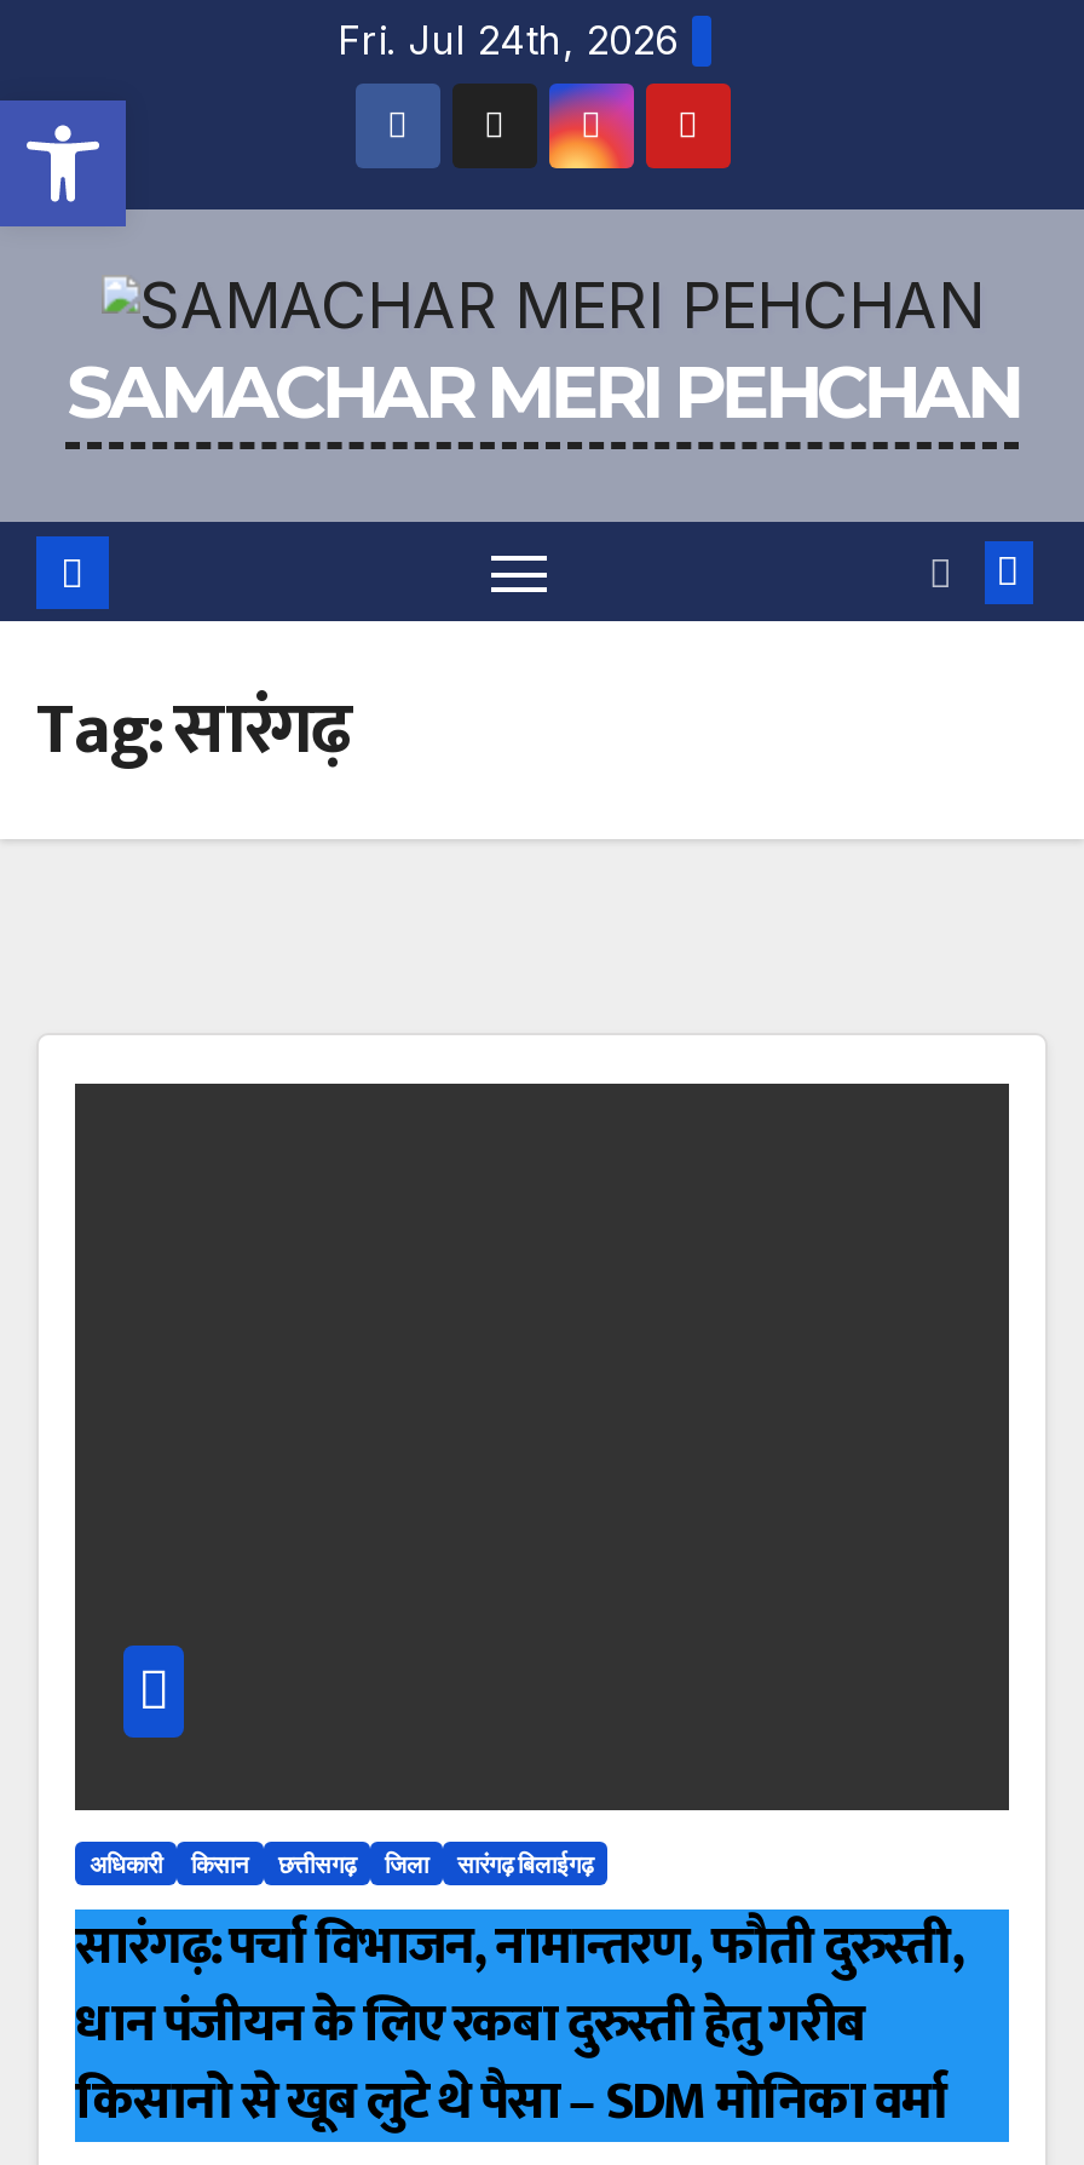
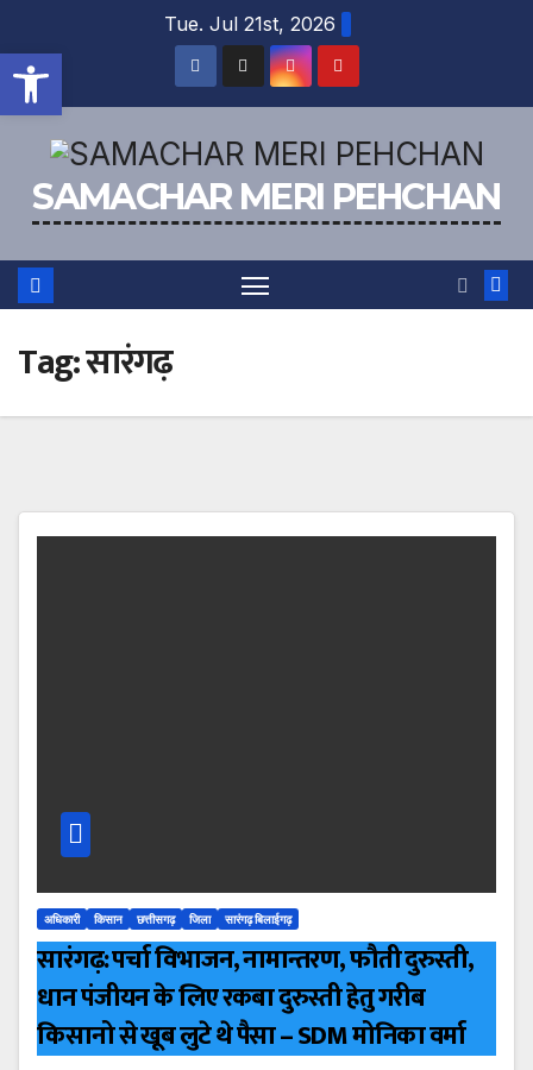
- Fri. Jul 24th, 2026
+ Tue. Jul 21st, 2026
